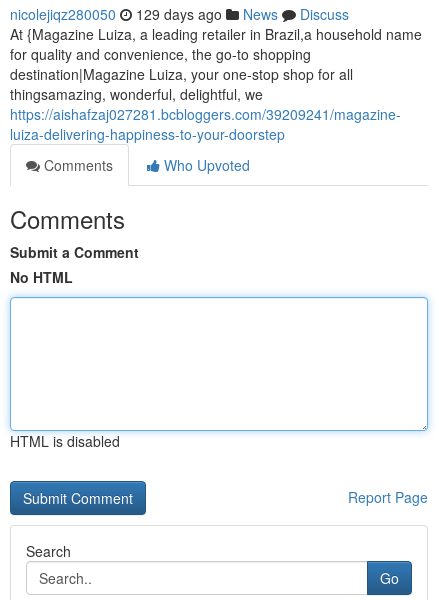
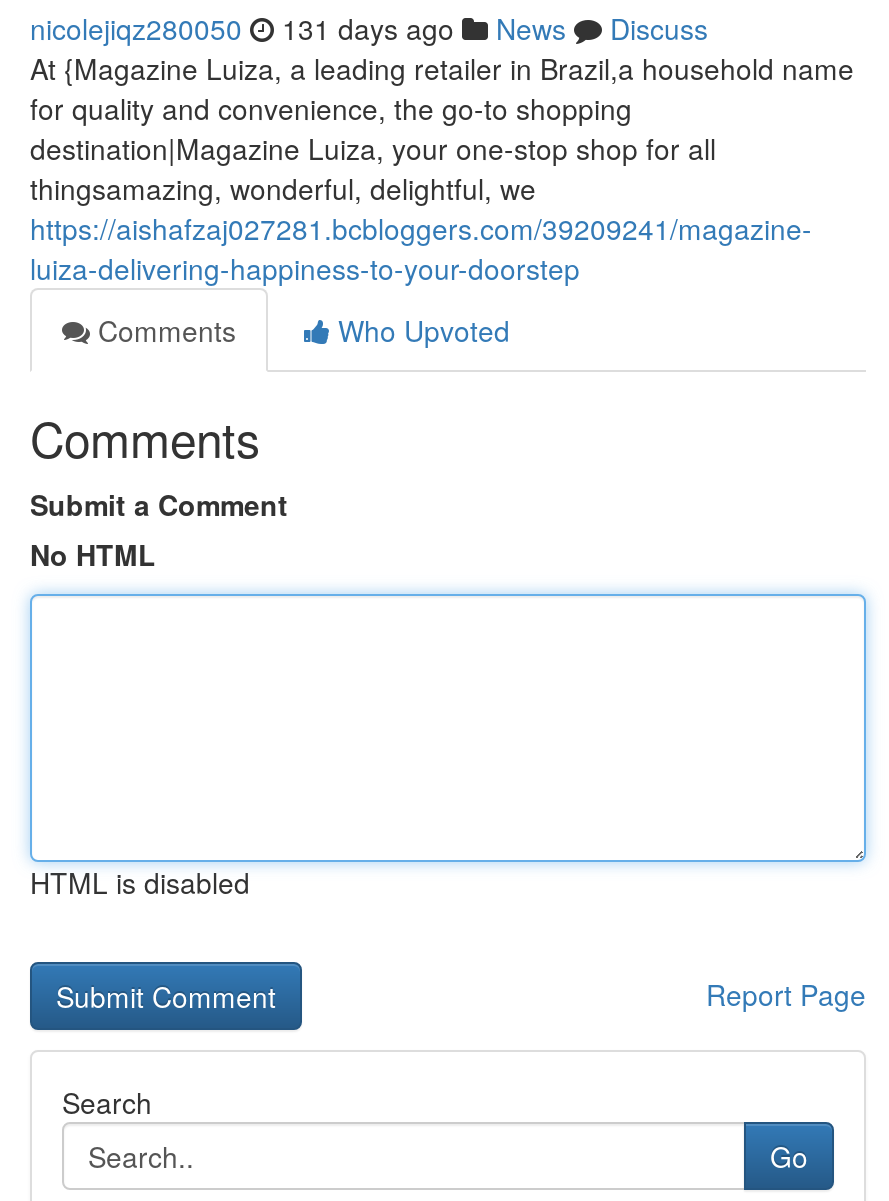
- nicolejiqz280050 129 days ago News Discuss
+ nicolejiqz280050 131 days ago News Discuss
